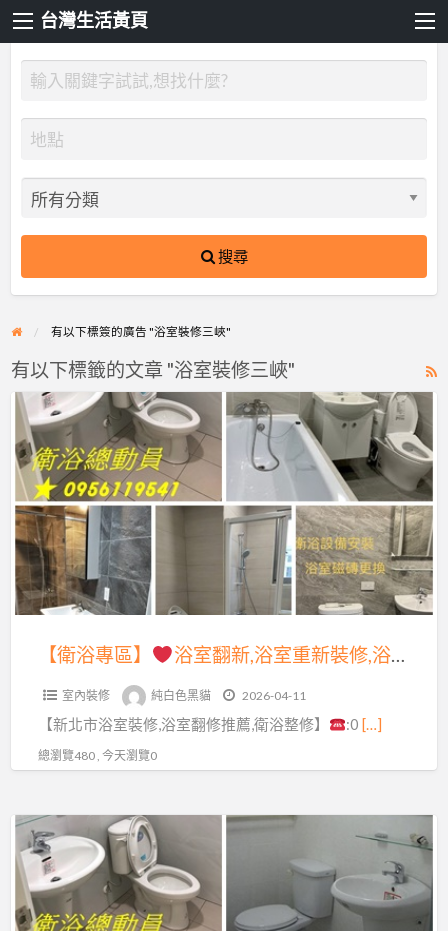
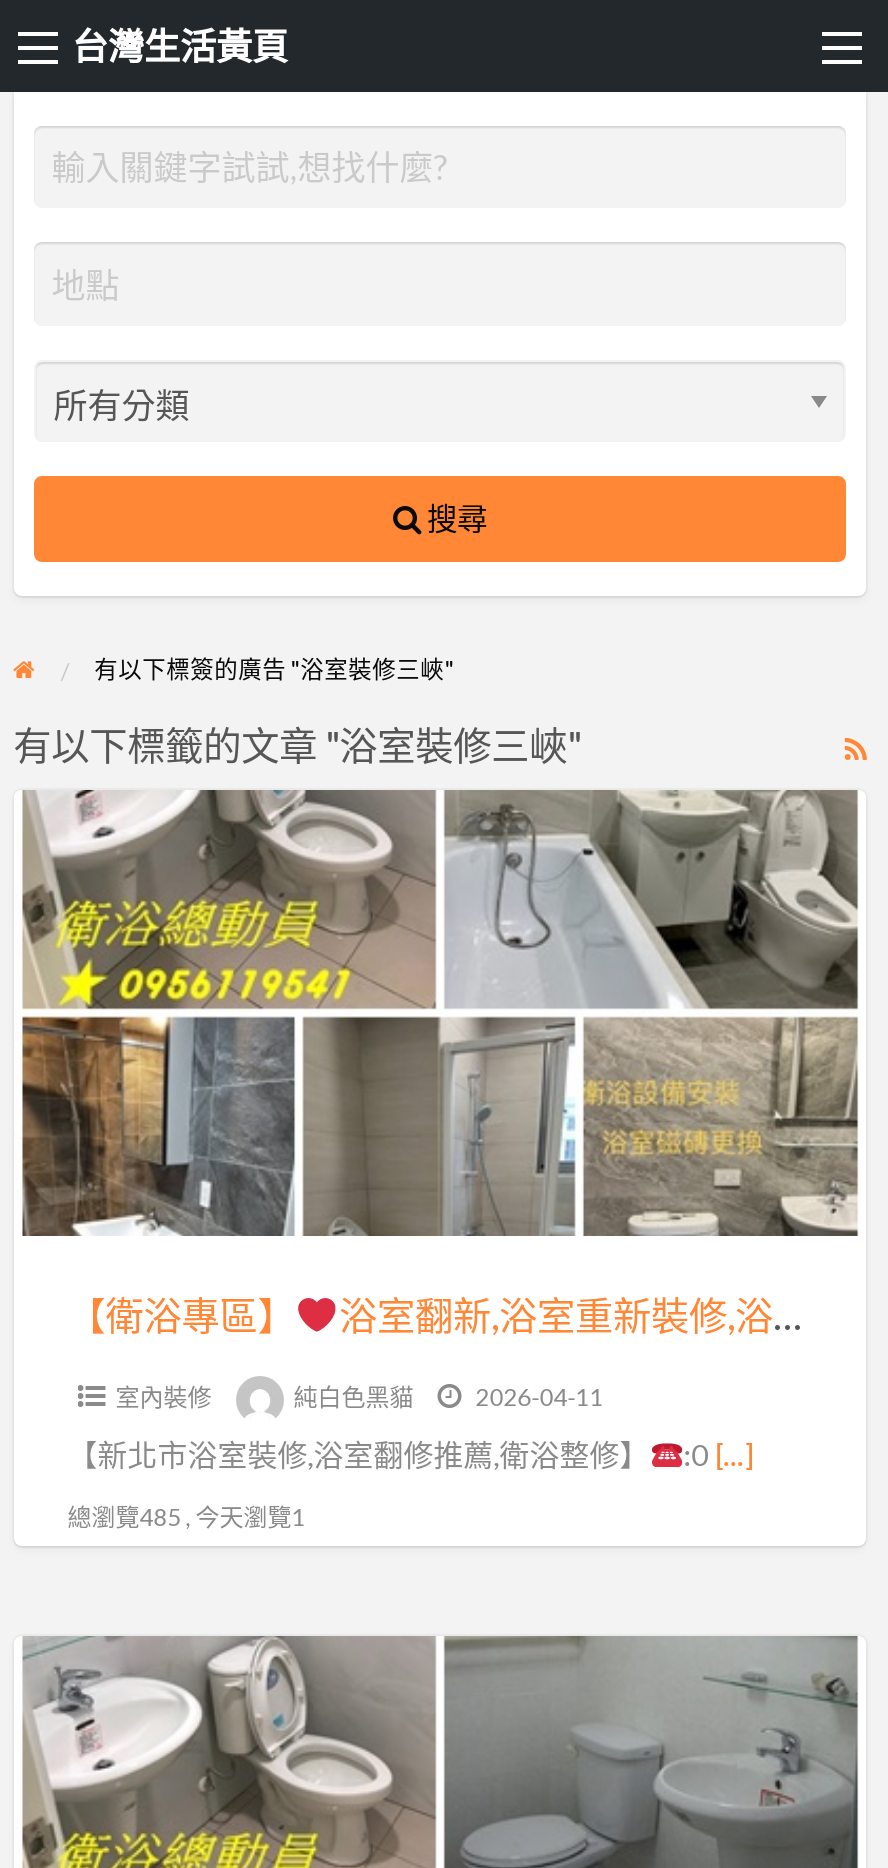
- 總瀏覽480 , 今天瀏覽0
+ 總瀏覽485 , 今天瀏覽1
